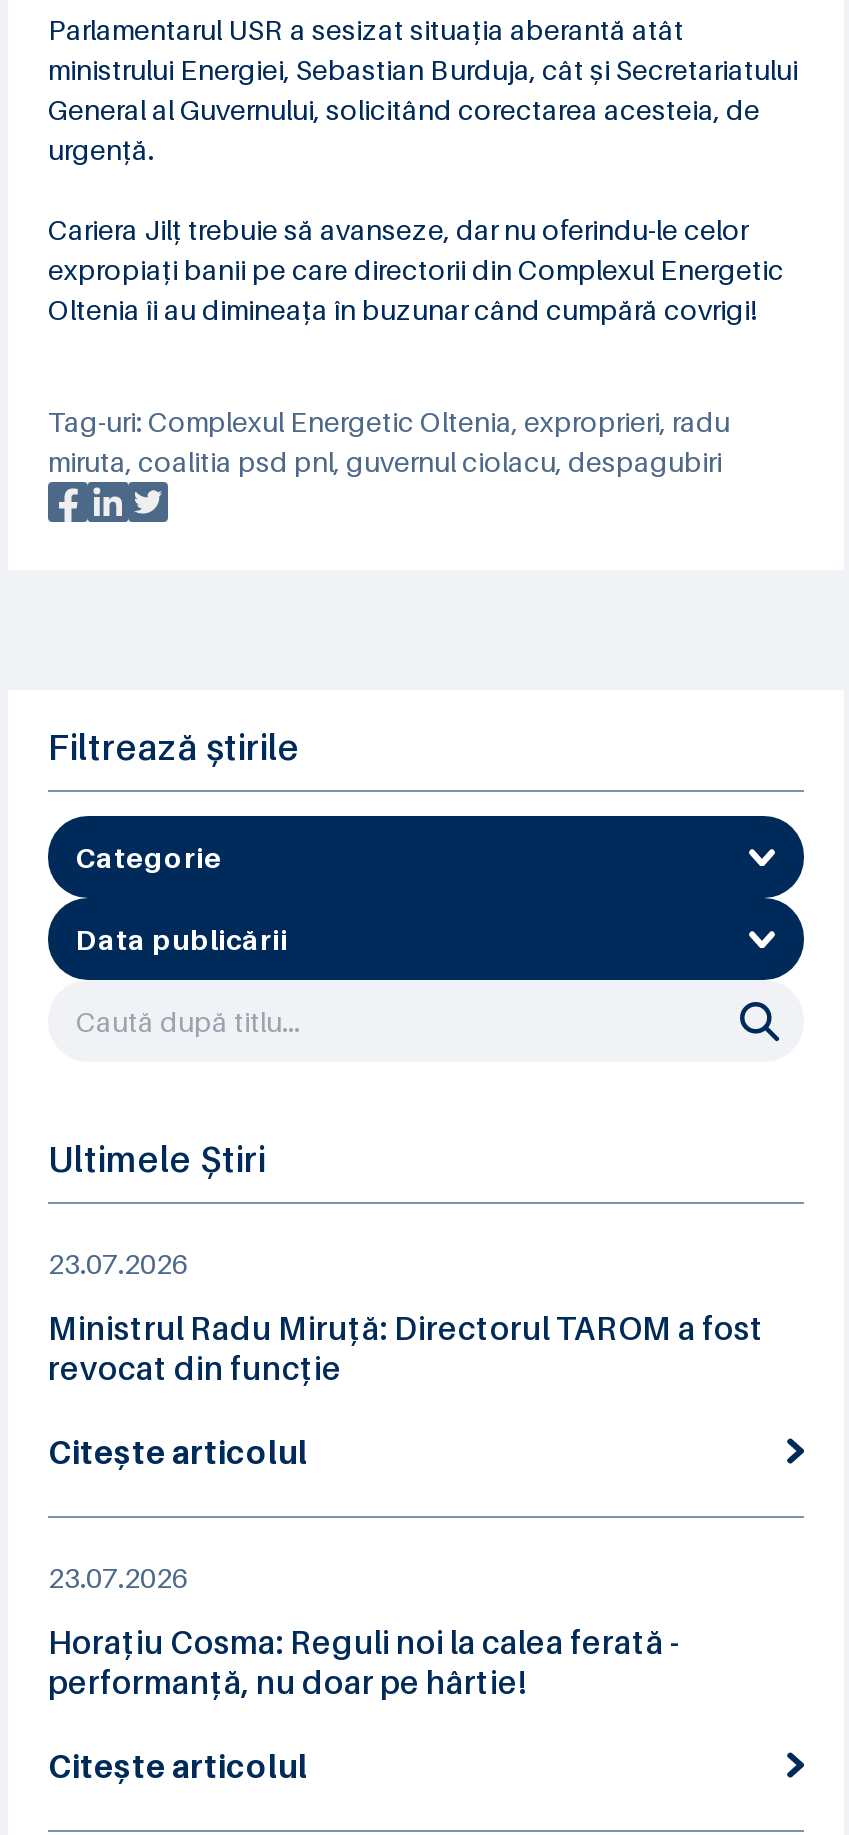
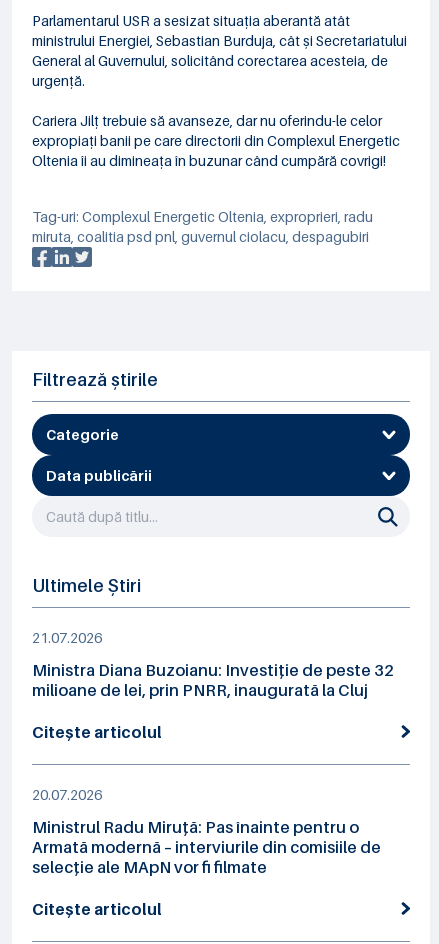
- 23.07.2026
+ 21.07.2026

- Ministrul Radu Miruță: Directorul TAROM a fost
- revocat din funcție
+ Ministra Diana Buzoianu: Investiție de peste 32
+ milioane de lei, prin PNRR, inaugurată la Cluj

- 23.07.2026
+ 20.07.2026

- Horațiu Cosma: Reguli noi la calea ferată -
- performanță, nu doar pe hârtie!
+ Ministrul Radu Miruță: Pas înainte pentru o
+ Armată modernă – interviurile din comisiile de
+ selecție ale MApN vor fi filmate
